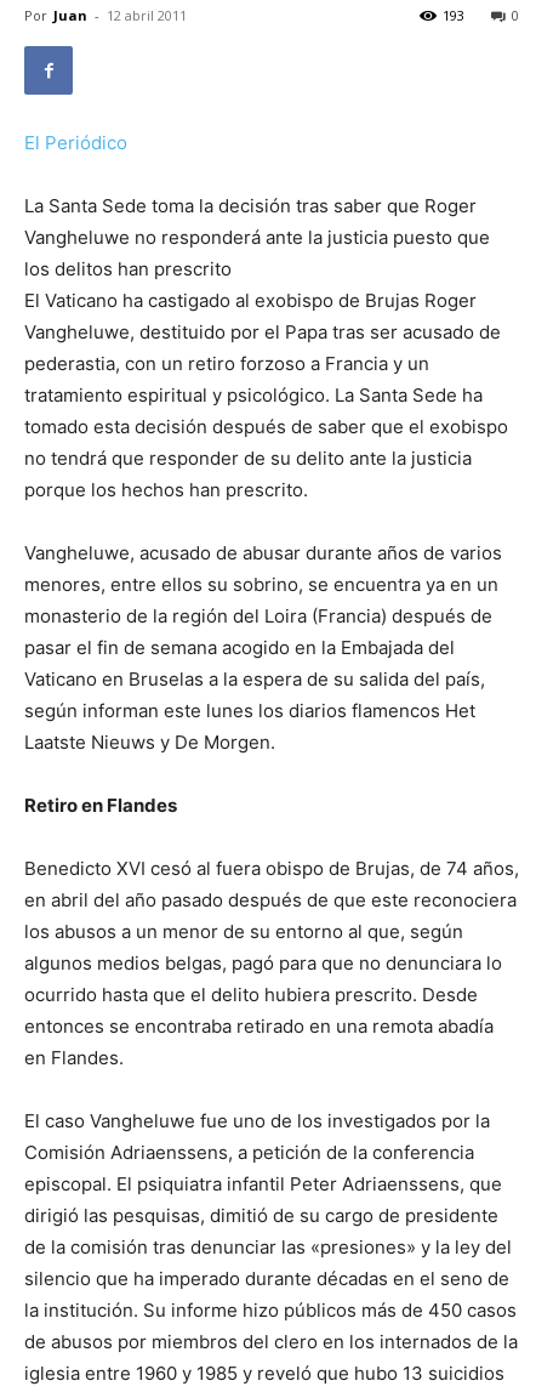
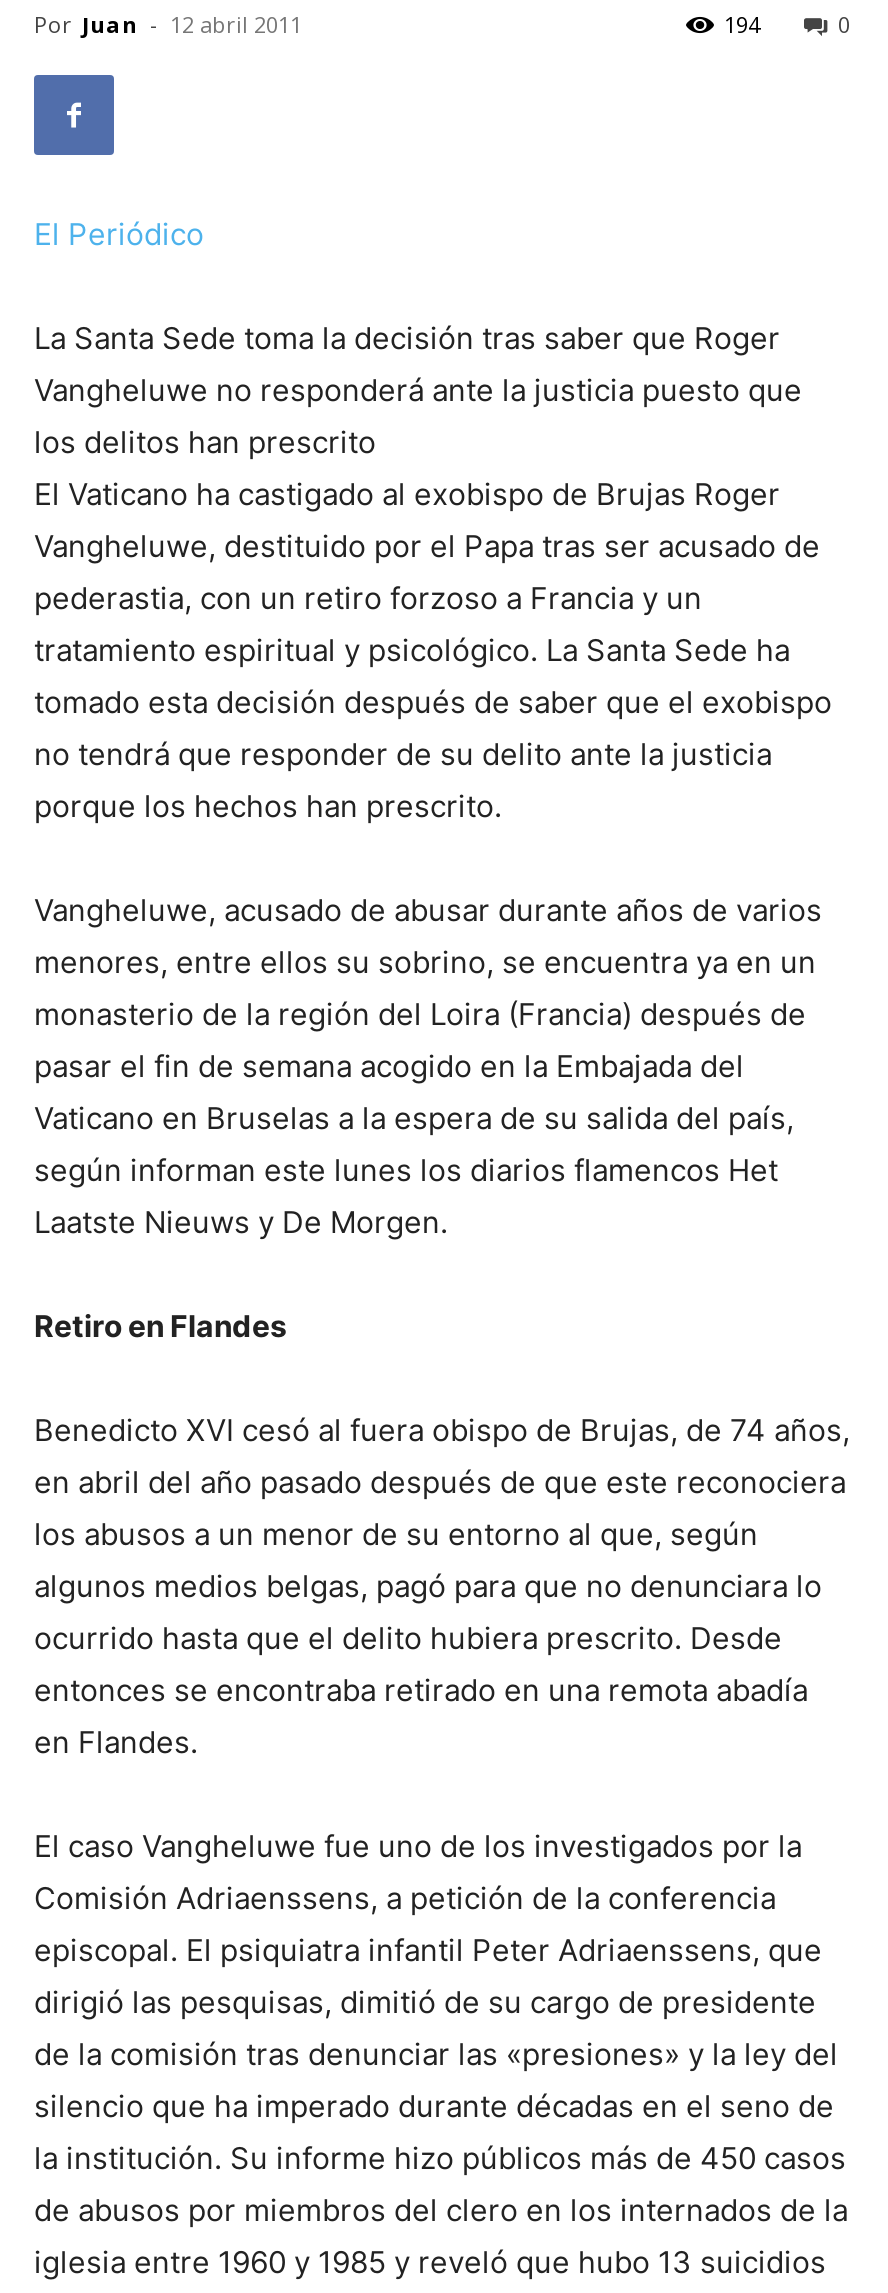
- 193
+ 194
